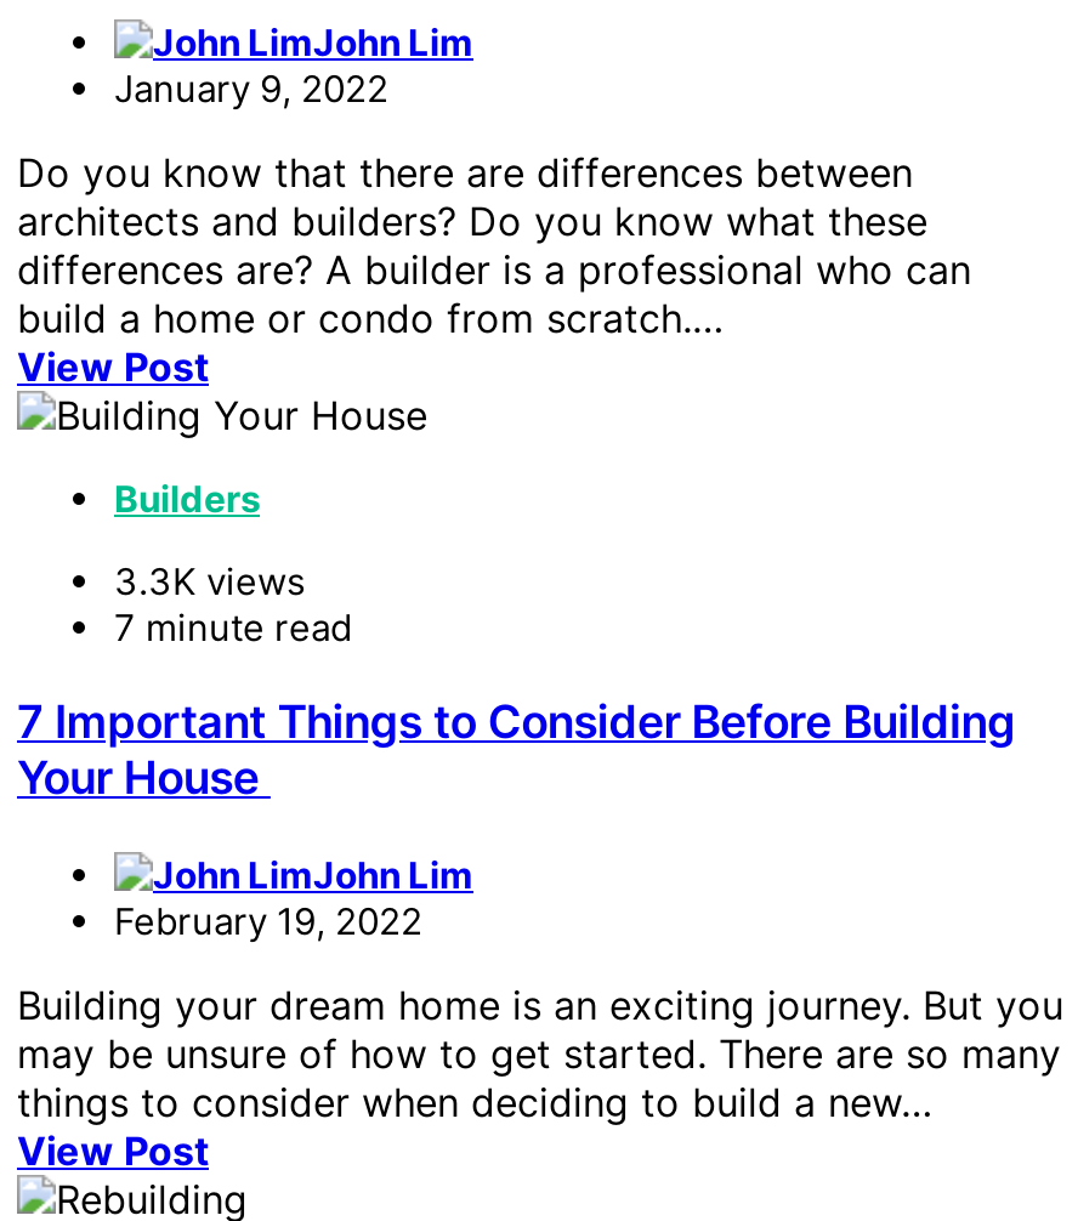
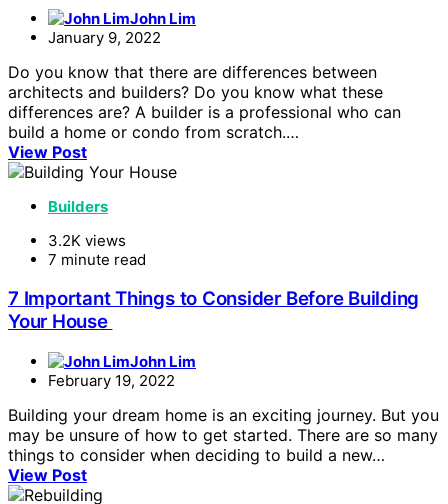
- 3.3K views
+ 3.2K views
